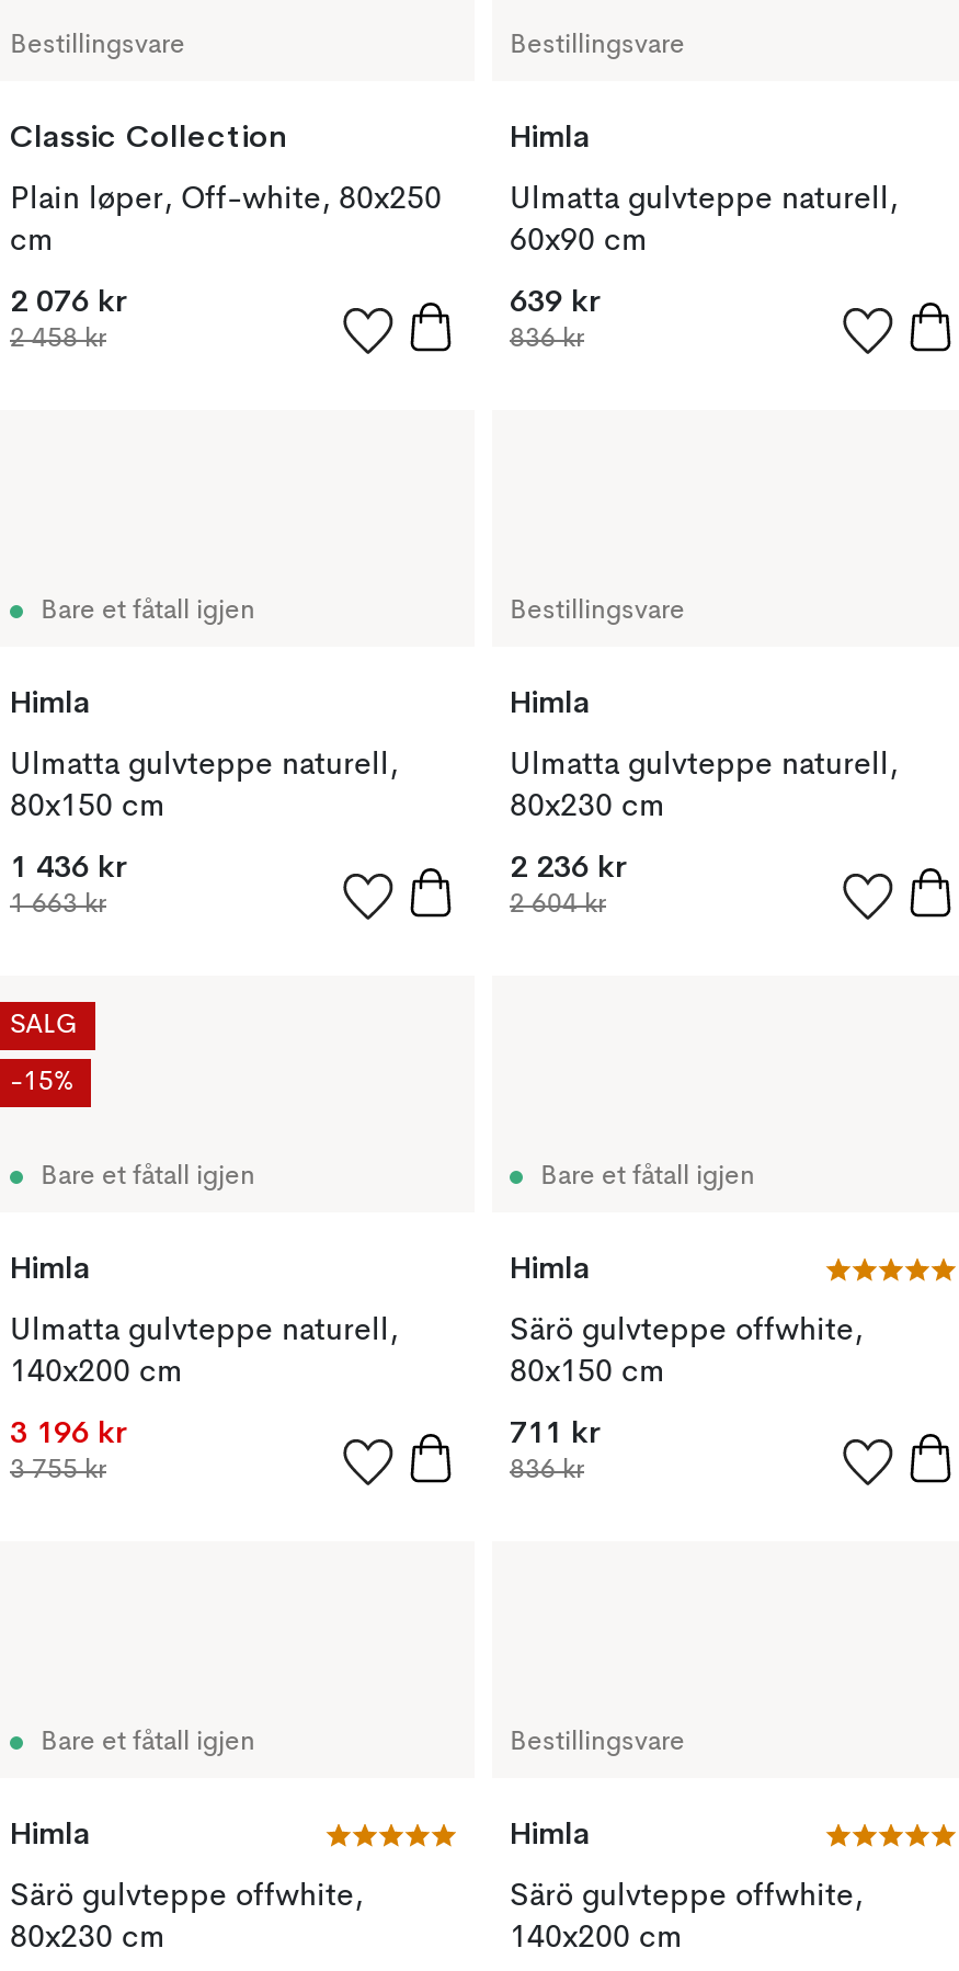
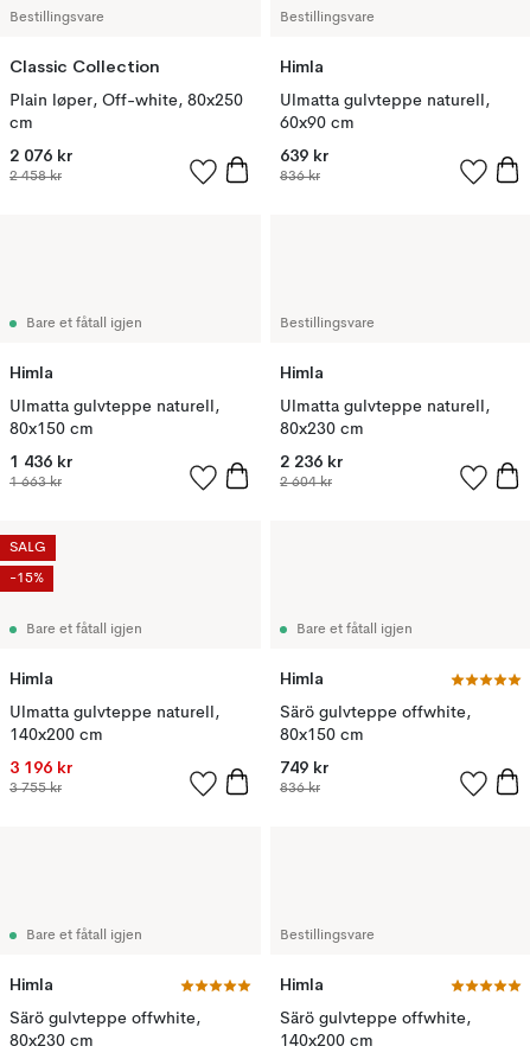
- 711 kr
+ 749 kr
